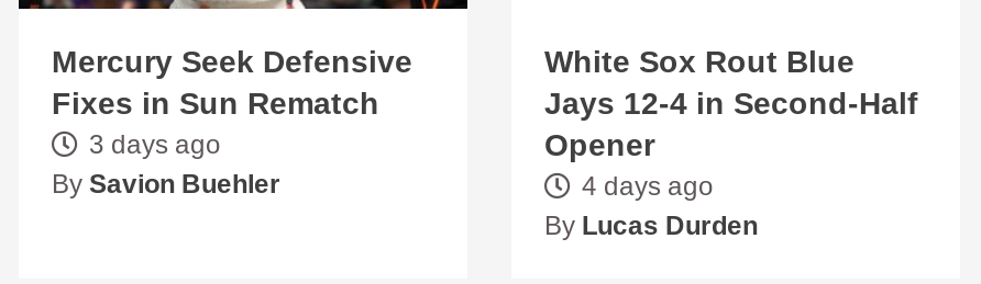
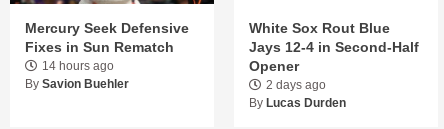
- 3 days ago
+ 14 hours ago

- 4 days ago
+ 2 days ago
